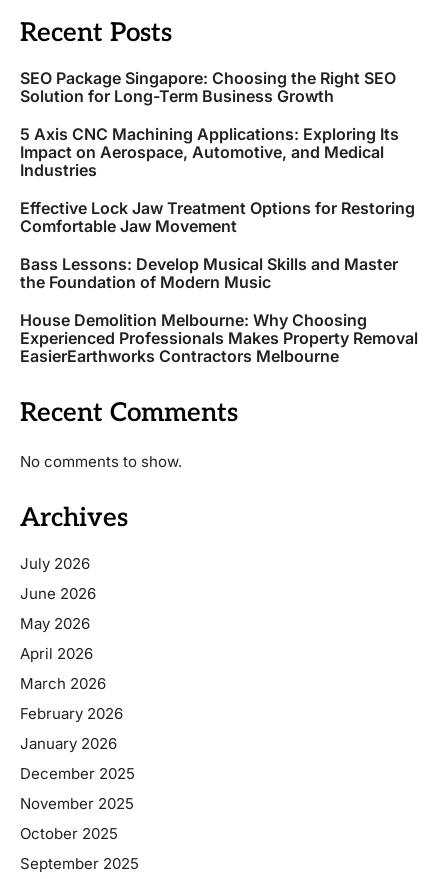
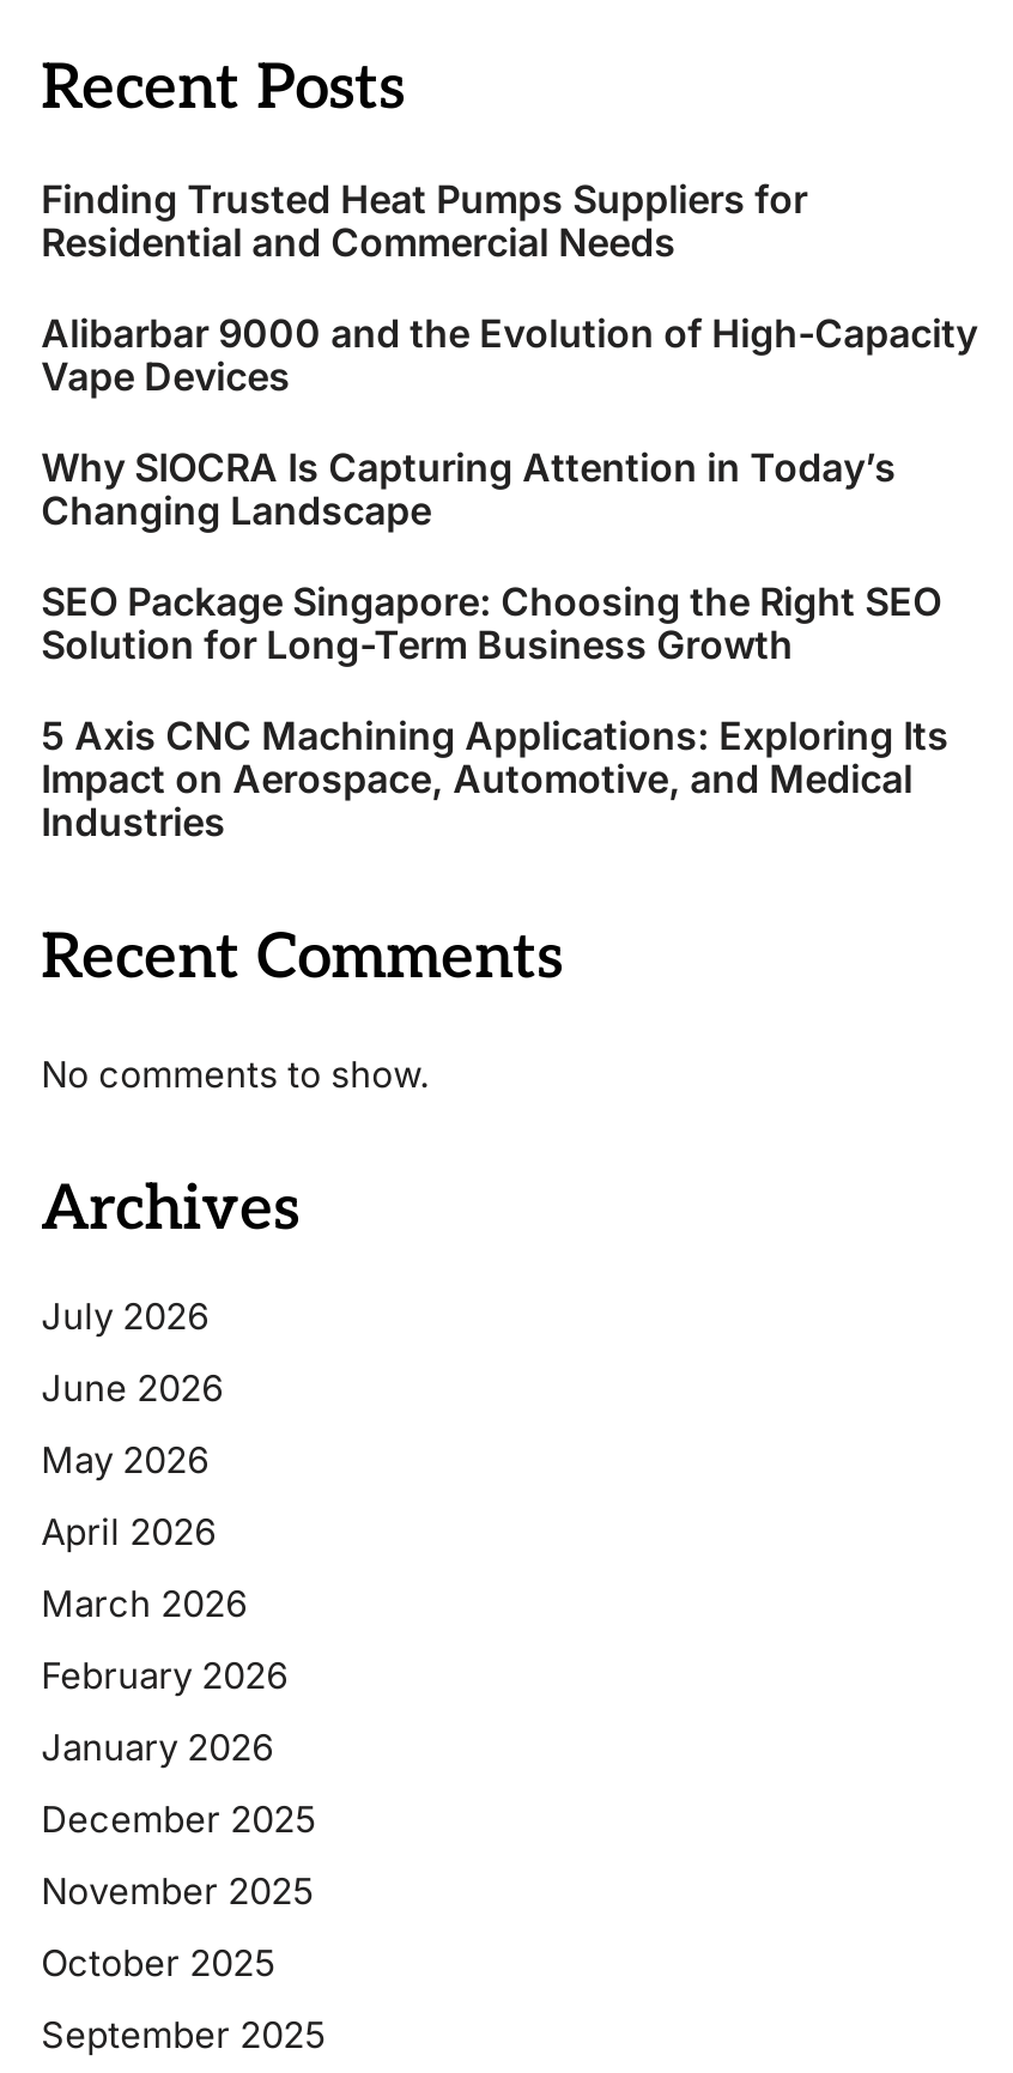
+ Finding Trusted Heat Pumps Suppliers for
+ Residential and Commercial Needs
+ Alibarbar 9000 and the Evolution of High-Capacity
+ Vape Devices
+ Why SIOCRA Is Capturing Attention in Today’s
+ Changing Landscape

moved down: SEO Package Singapore: Choosing the Right SEO | Solution for Long-Term Business Growth | 5 Axis CNC Machining Applications: Exploring Its | Impact on Aerospace, Automotive, and Medical | Industries

- Effective Lock Jaw Treatment Options for Restoring
- Comfortable Jaw Movement
- Bass Lessons: Develop Musical Skills and Master
- the Foundation of Modern Music
- House Demolition Melbourne: Why Choosing
- Experienced Professionals Makes Property Removal
- EasierEarthworks Contractors Melbourne
